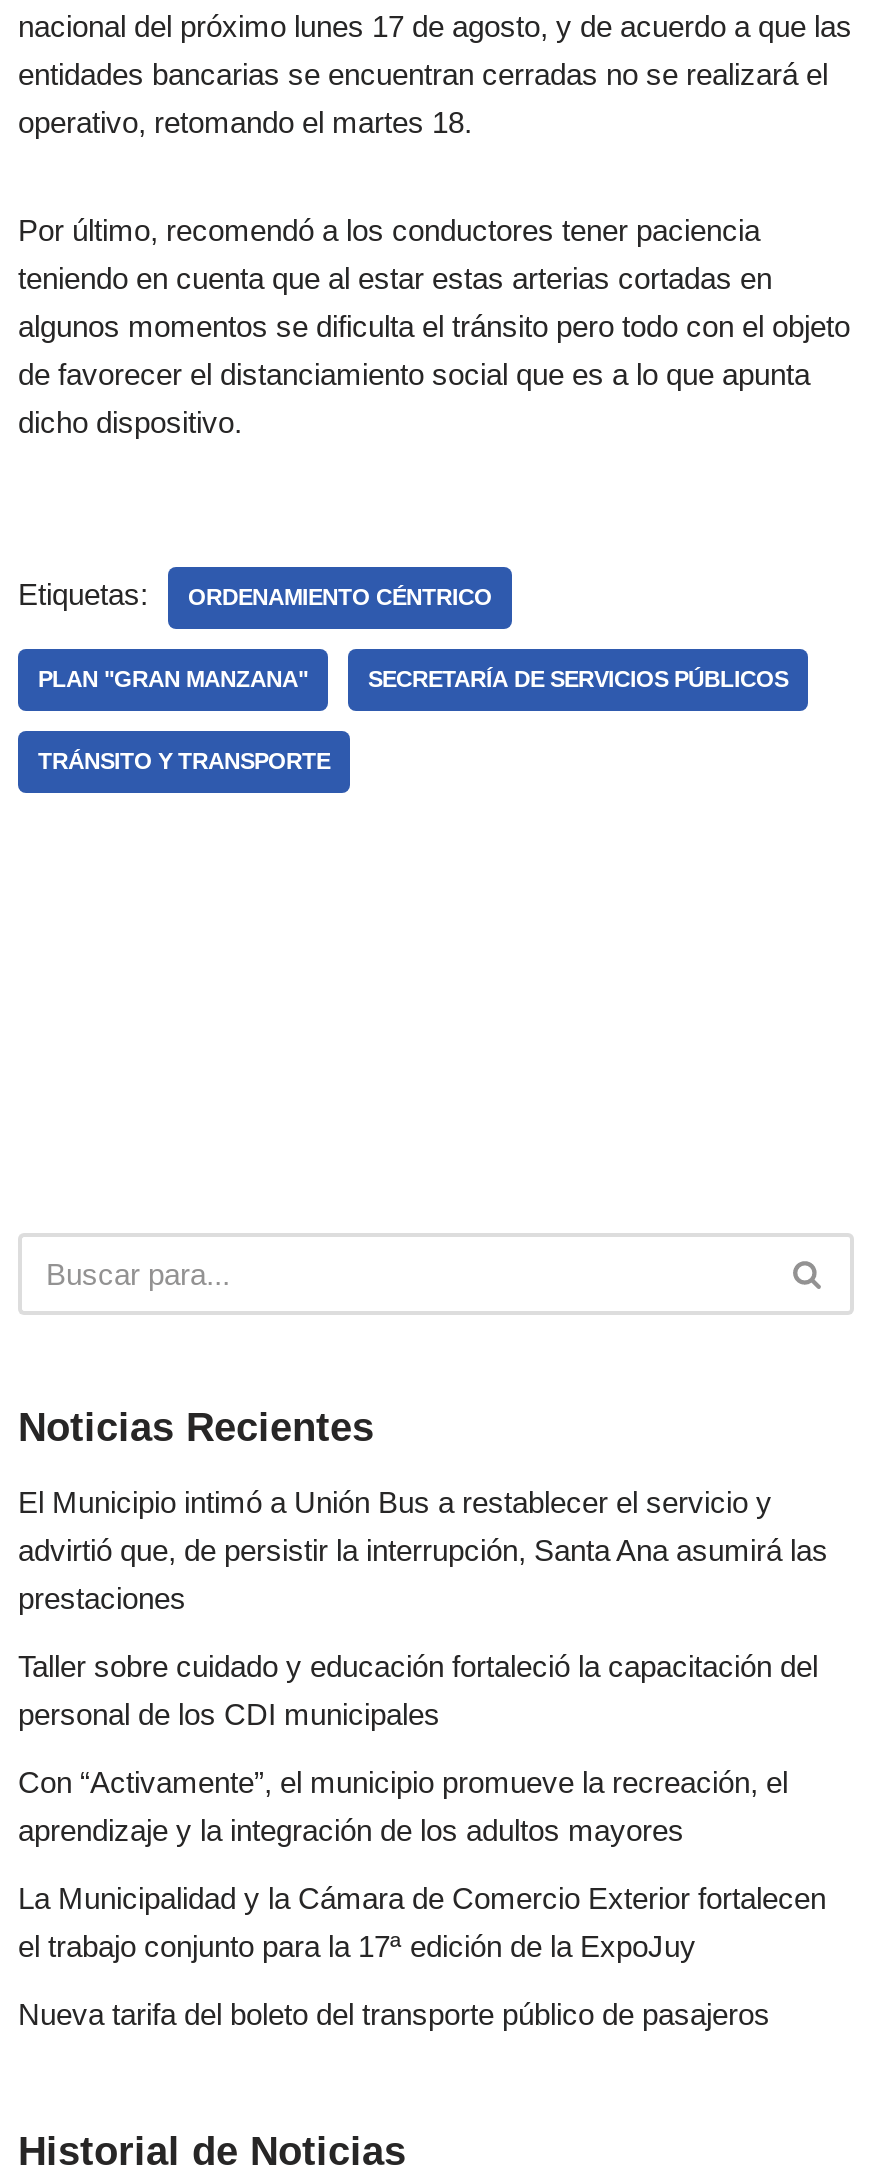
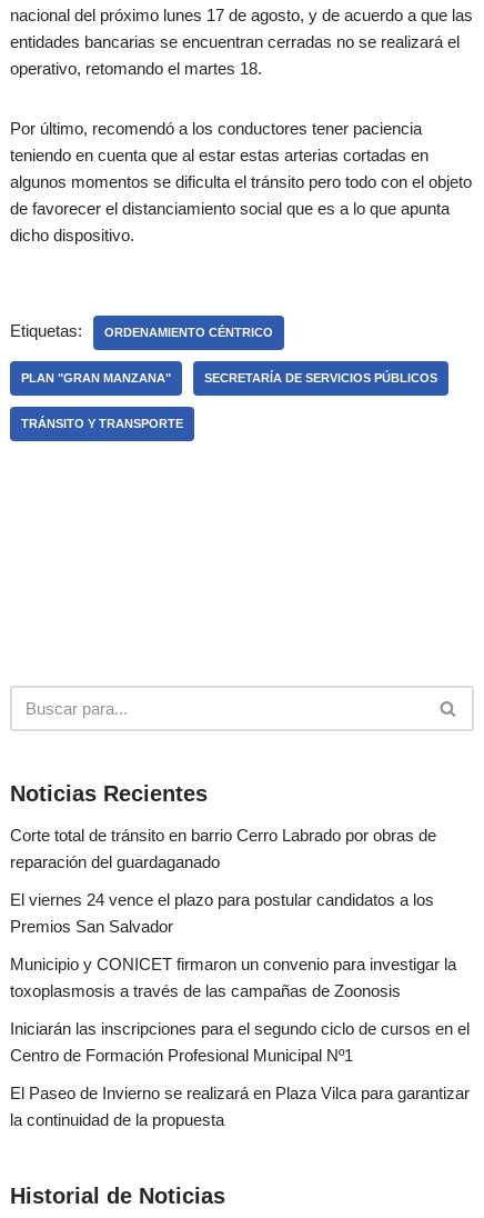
- El Municipio intimó a Unión Bus a restablecer el servicio y
- advirtió que, de persistir la interrupción, Santa Ana asumirá las
- prestaciones
+ Corte total de tránsito en barrio Cerro Labrado por obras de
+ reparación del guardaganado

- Taller sobre cuidado y educación fortaleció la capacitación del
- personal de los CDI municipales
+ El viernes 24 vence el plazo para postular candidatos a los
+ Premios San Salvador

- Con “Activamente”, el municipio promueve la recreación, el
- aprendizaje y la integración de los adultos mayores
+ Municipio y CONICET firmaron un convenio para investigar la
+ toxoplasmosis a través de las campañas de Zoonosis

- La Municipalidad y la Cámara de Comercio Exterior fortalecen
- el trabajo conjunto para la 17ª edición de la ExpoJuy
+ Iniciarán las inscripciones para el segundo ciclo de cursos en el
+ Centro de Formación Profesional Municipal Nº1

- Nueva tarifa del boleto del transporte público de pasajeros
+ El Paseo de Invierno se realizará en Plaza Vilca para garantizar
+ la continuidad de la propuesta
